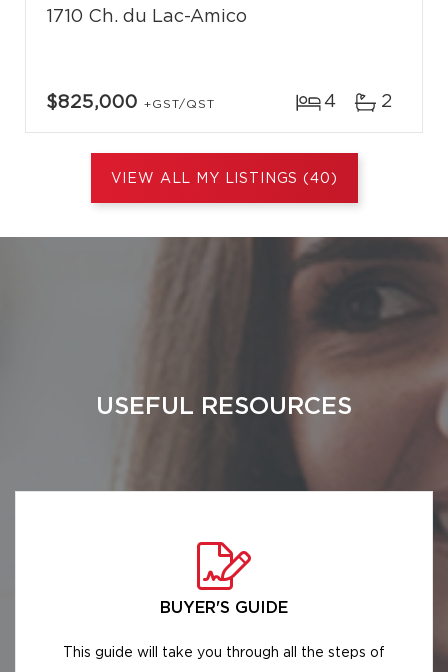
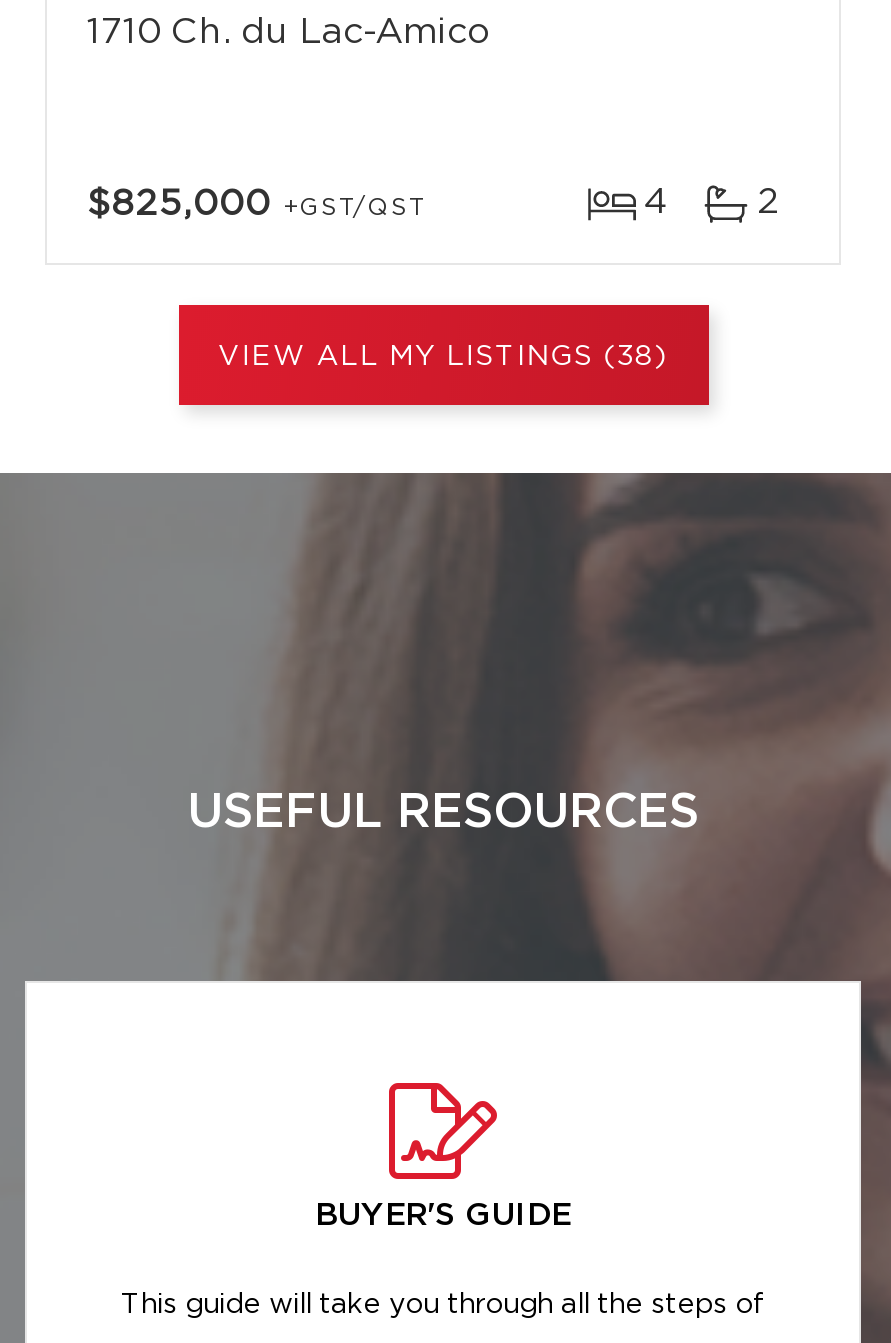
- VIEW ALL MY LISTINGS (40)
+ VIEW ALL MY LISTINGS (38)
